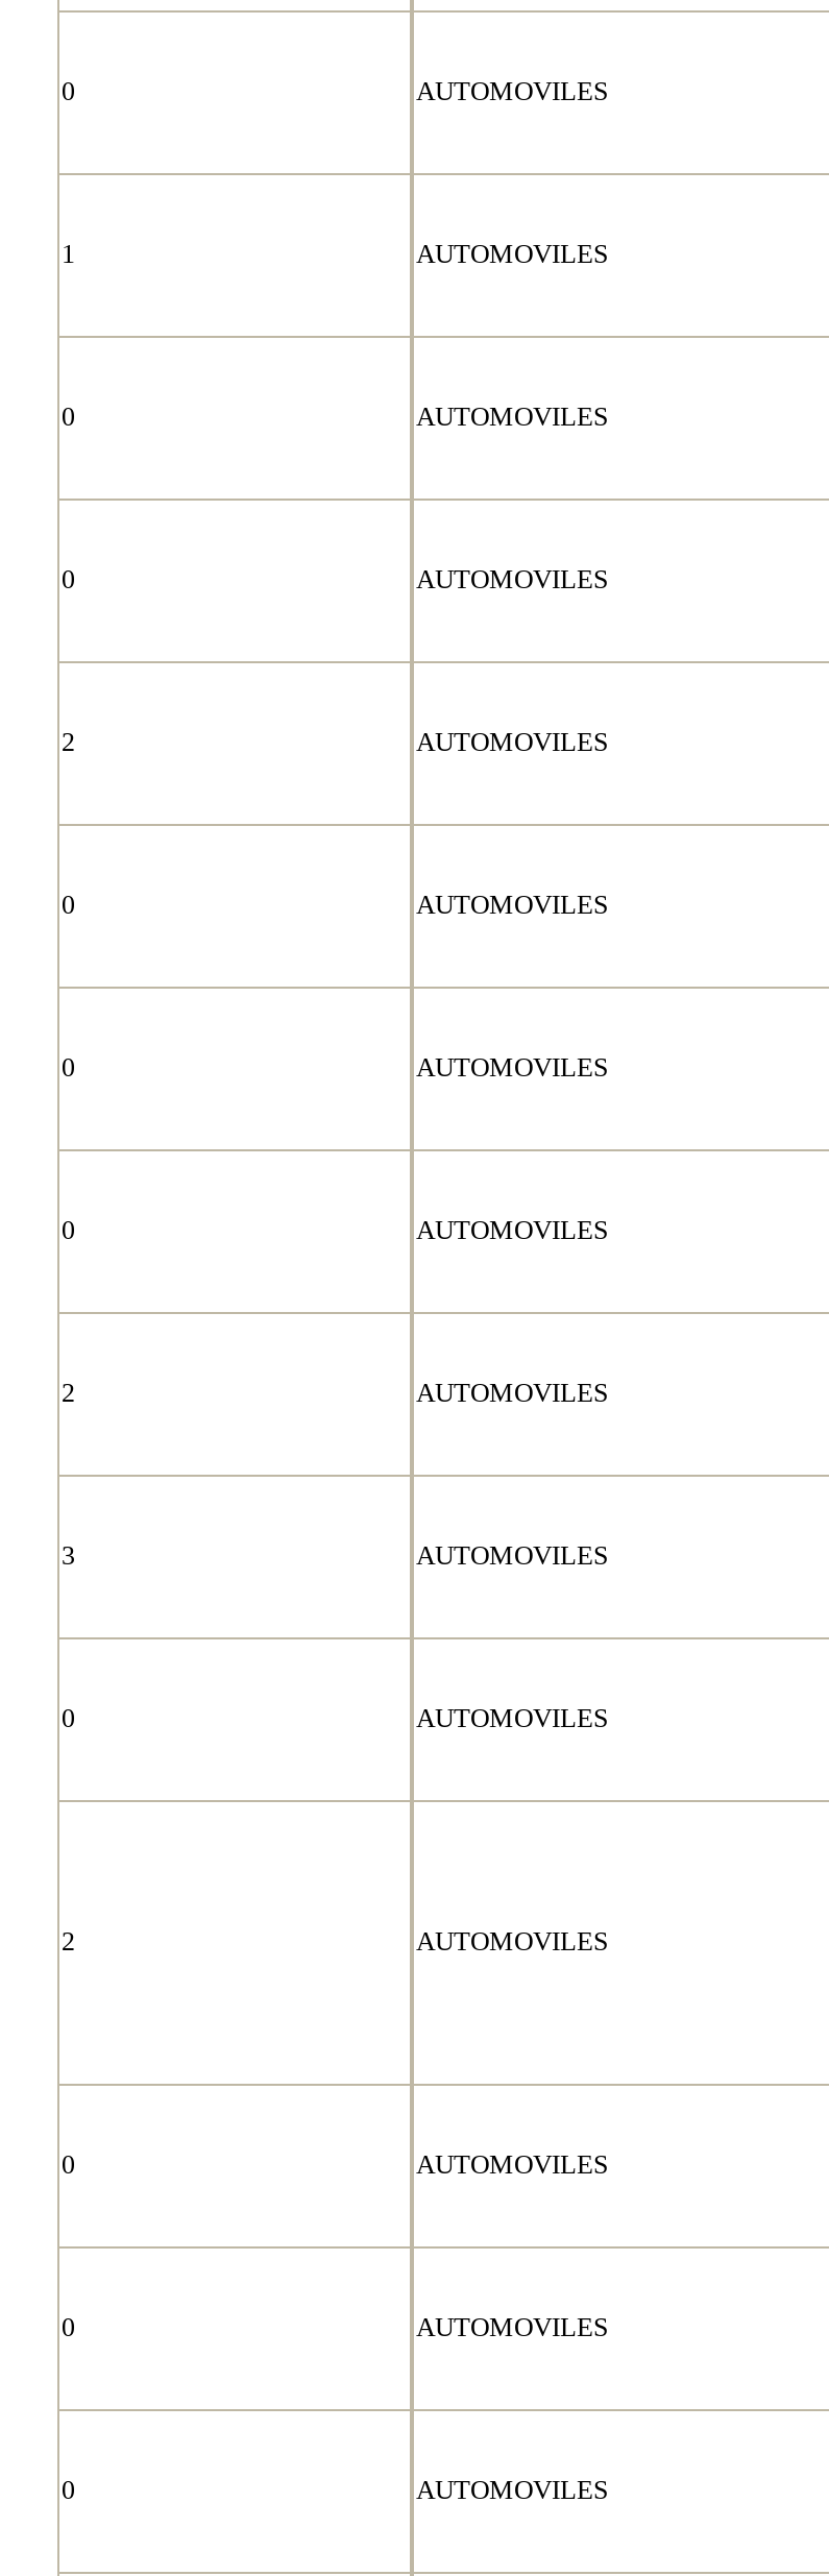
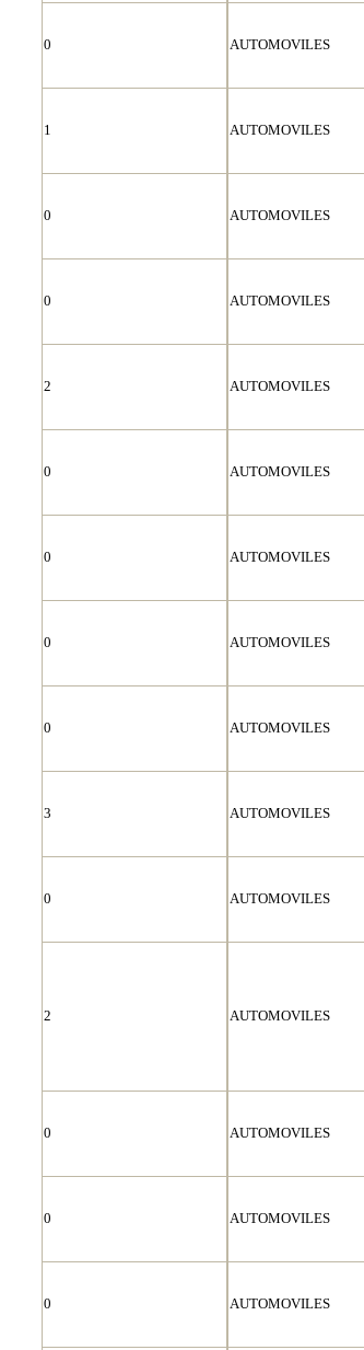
- 2
+ 0
